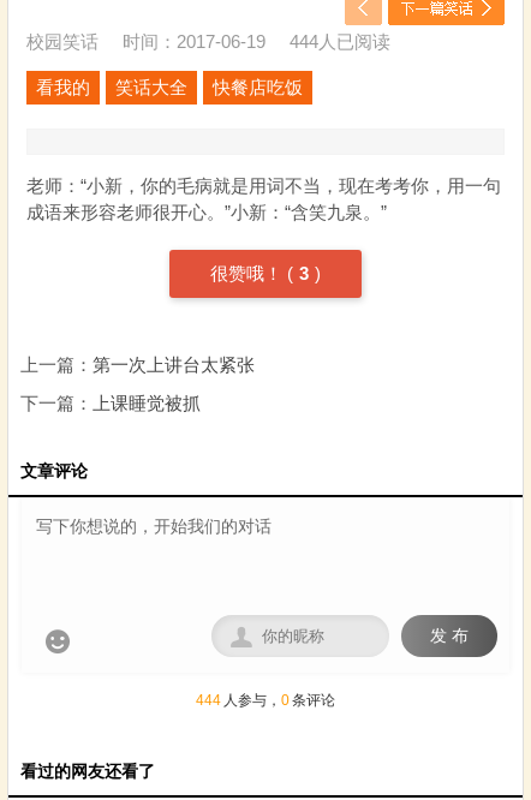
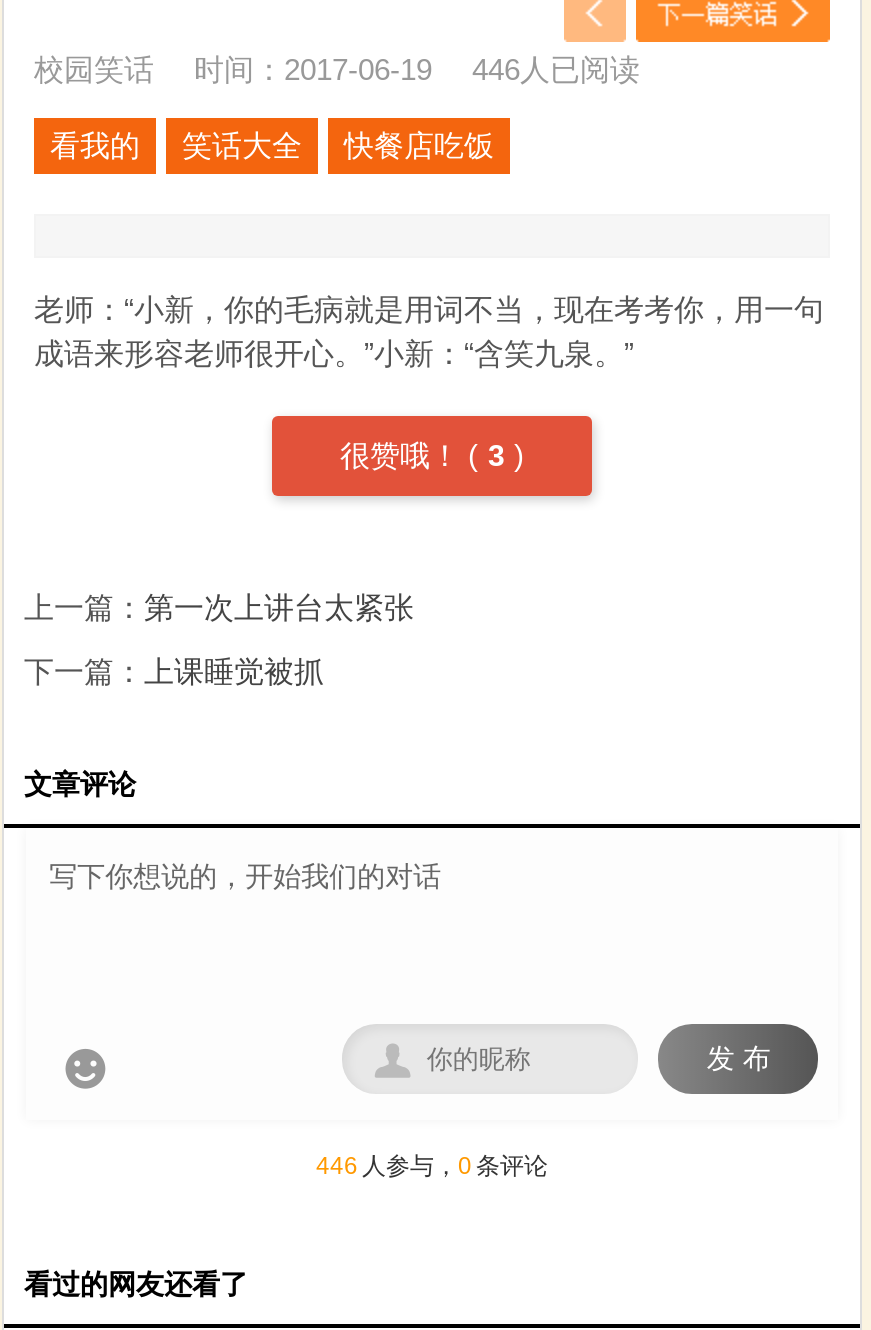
- 校园笑话 时间：2017-06-19 444人已阅读
+ 校园笑话 时间：2017-06-19 446人已阅读

- 444 人参与，0 条评论
+ 446 人参与，0 条评论
